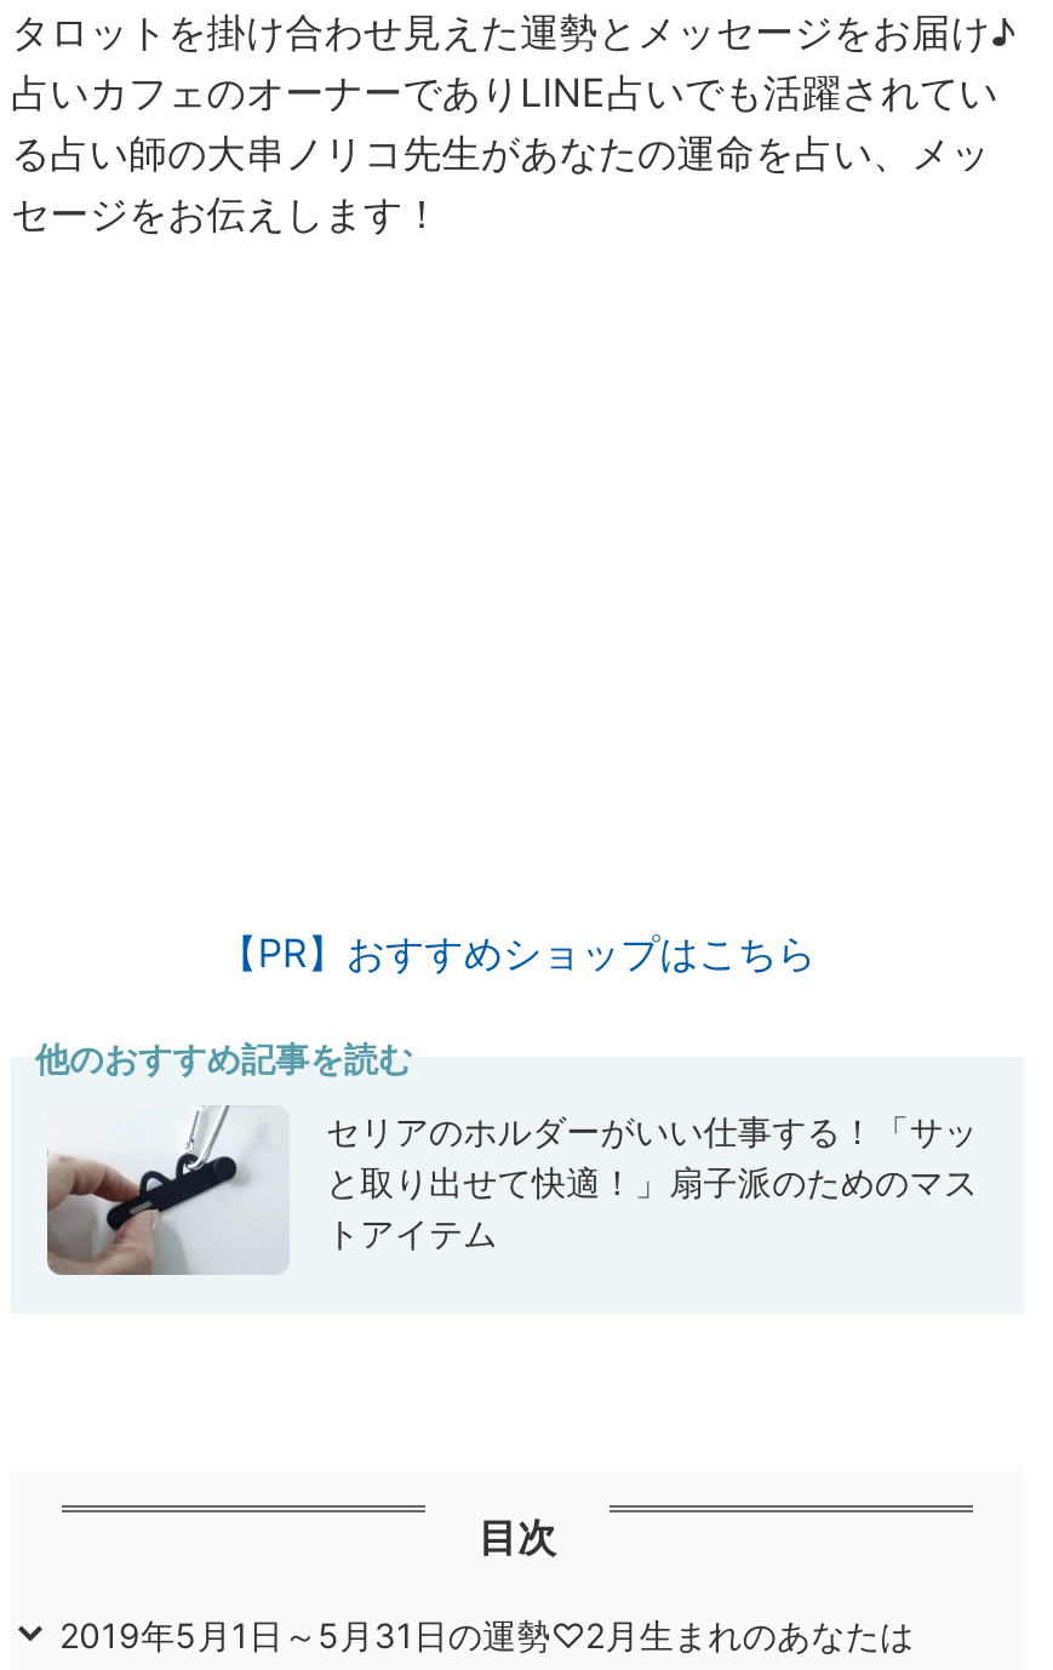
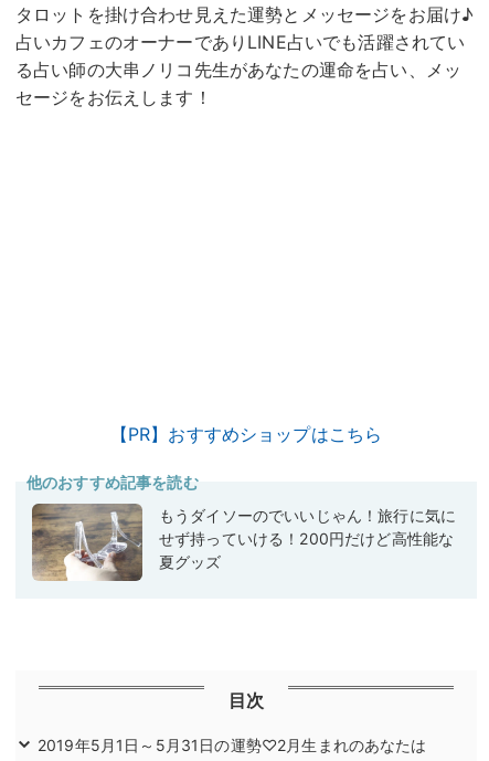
- [image]
- セリアのホルダーがいい仕事する！「サッ
- と取り出せて快適！」扇子派のためのマス
- トアイテム
+ [image]
+ もうダイソーのでいいじゃん！旅行に気に
+ せず持っていける！200円だけど高性能な
+ 夏グッズ
